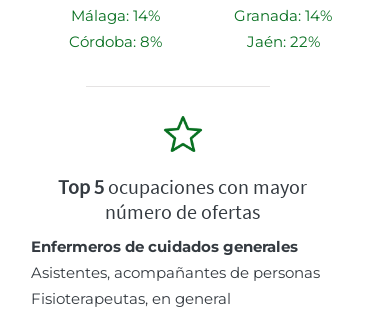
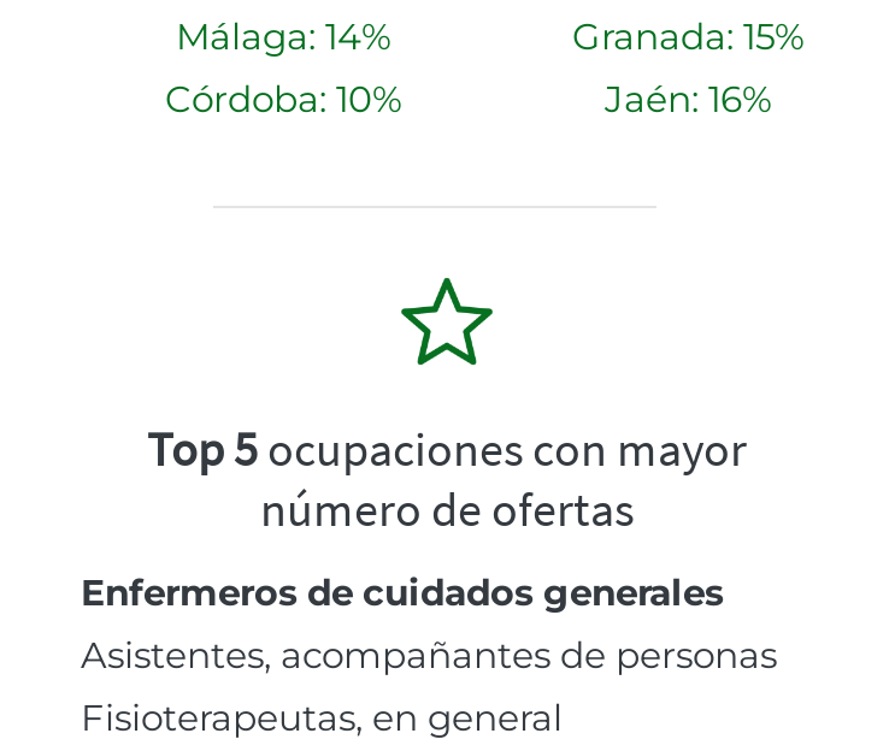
- Granada: 14%
+ Granada: 15%

- Córdoba: 8%
+ Córdoba: 10%

- Jaén: 22%
+ Jaén: 16%
